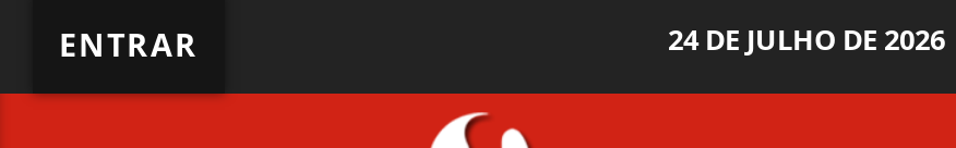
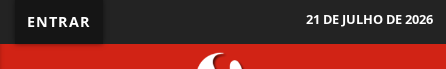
- 24 DE JULHO DE 2026
+ 21 DE JULHO DE 2026
